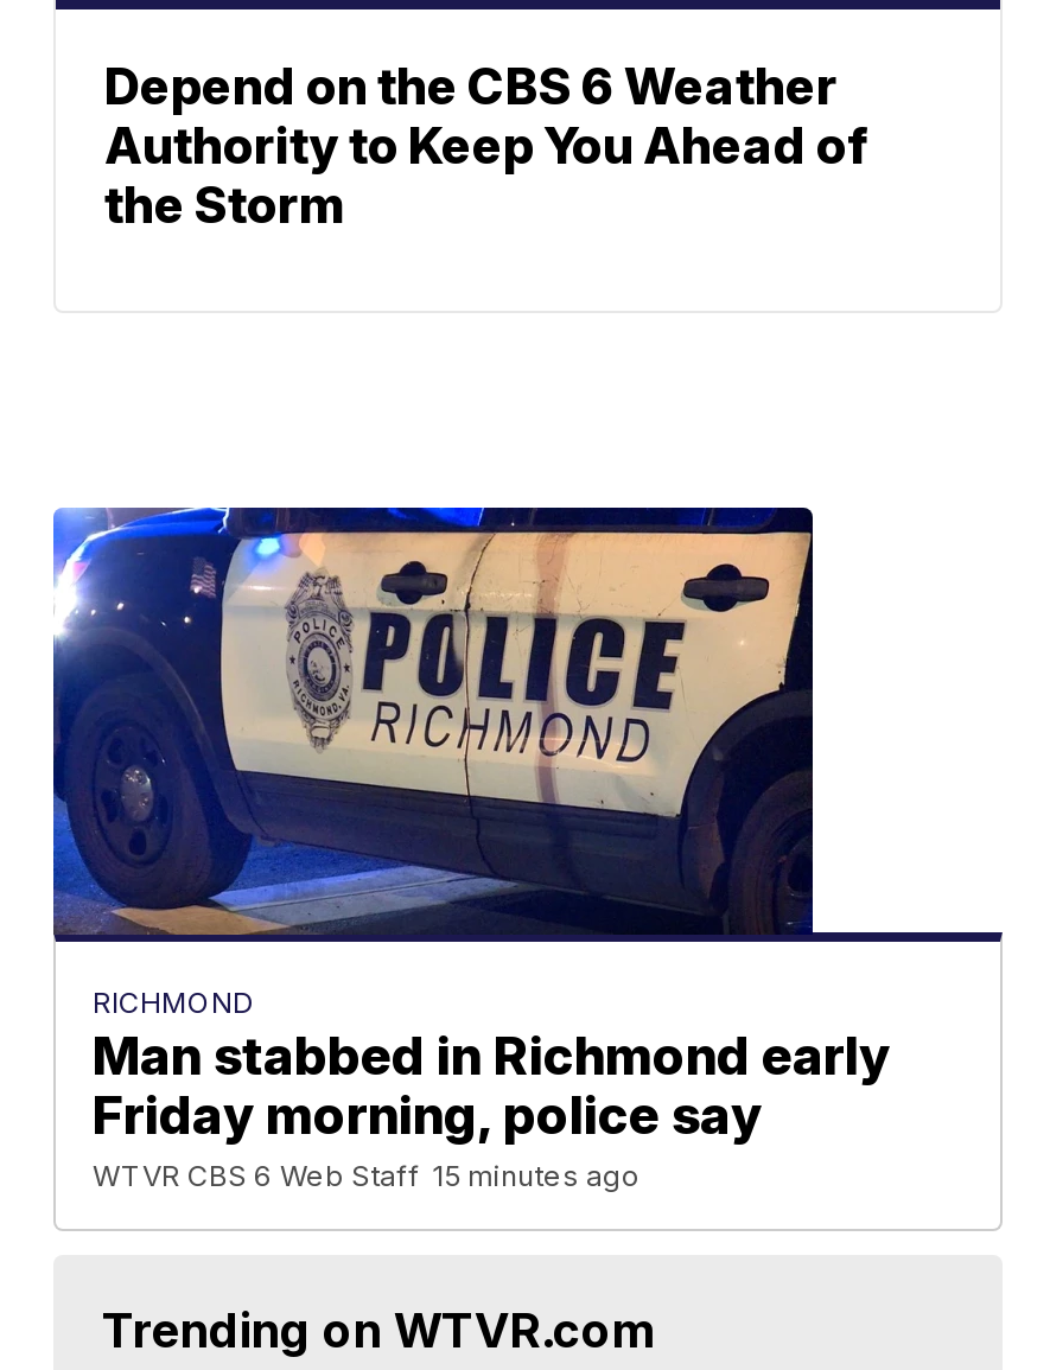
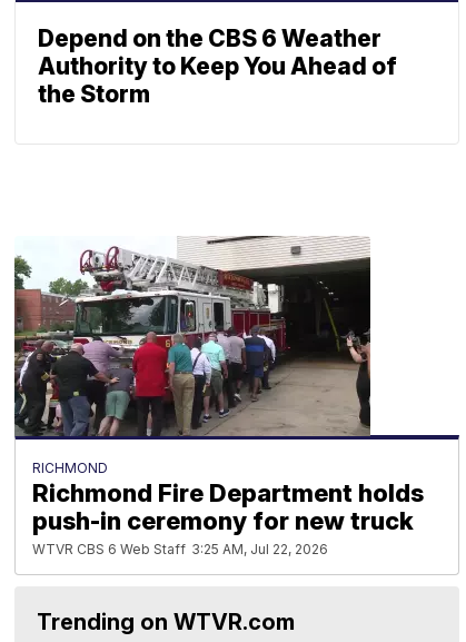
- [image]
- Man stabbed in Richmond early
- Friday morning, police say
- WTVR CBS 6 Web Staff 15 minutes ago
+ [image]
+ Richmond Fire Department holds
+ push-in ceremony for new truck
+ WTVR CBS 6 Web Staff 3:25 AM, Jul 22, 2026
